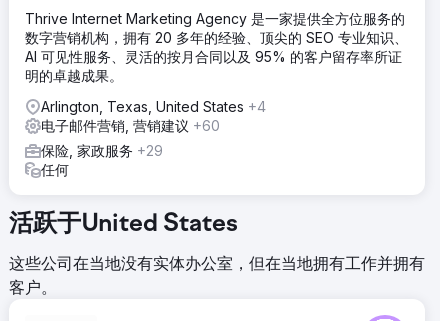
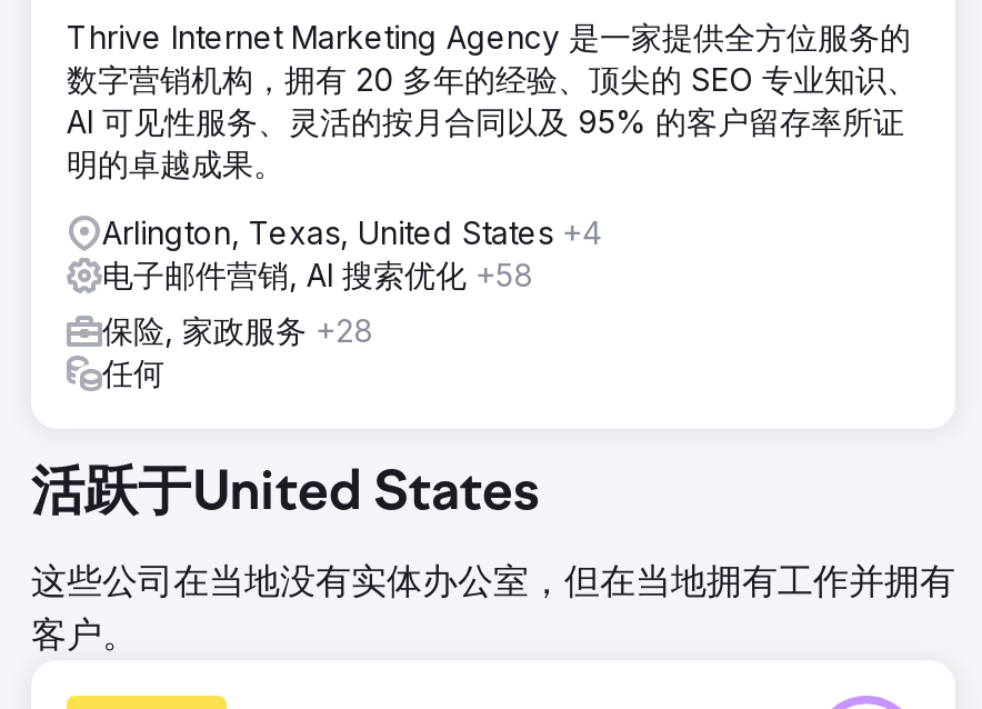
- 电子邮件营销, 营销建议+60
+ 电子邮件营销, AI 搜索优化+58

- 保险, 家政服务+29
+ 保险, 家政服务+28
